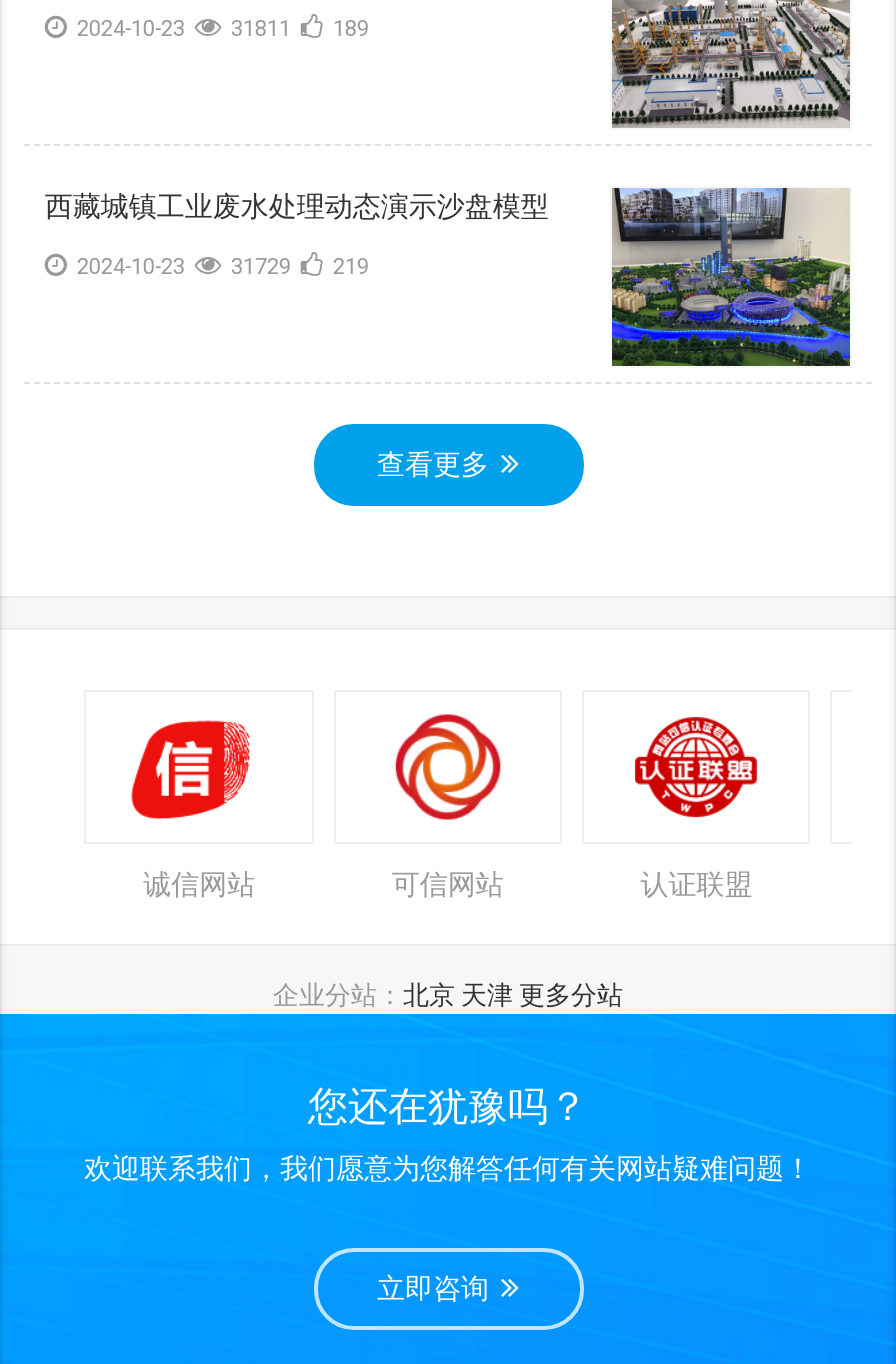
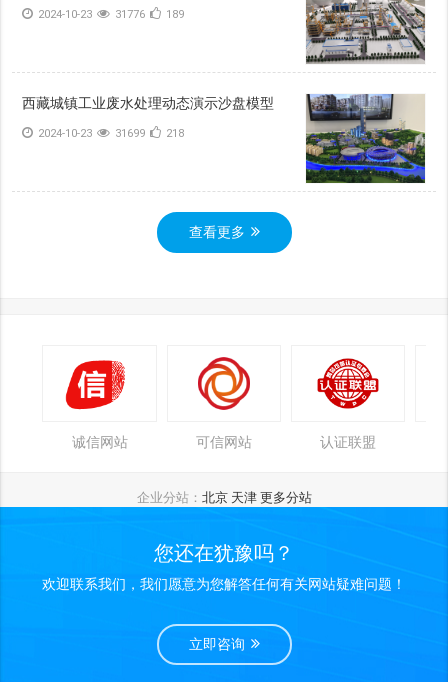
- 2024-10-23 31811 189
+ 2024-10-23 31776 189

- 31729
+ 31699

- 219
+ 218
